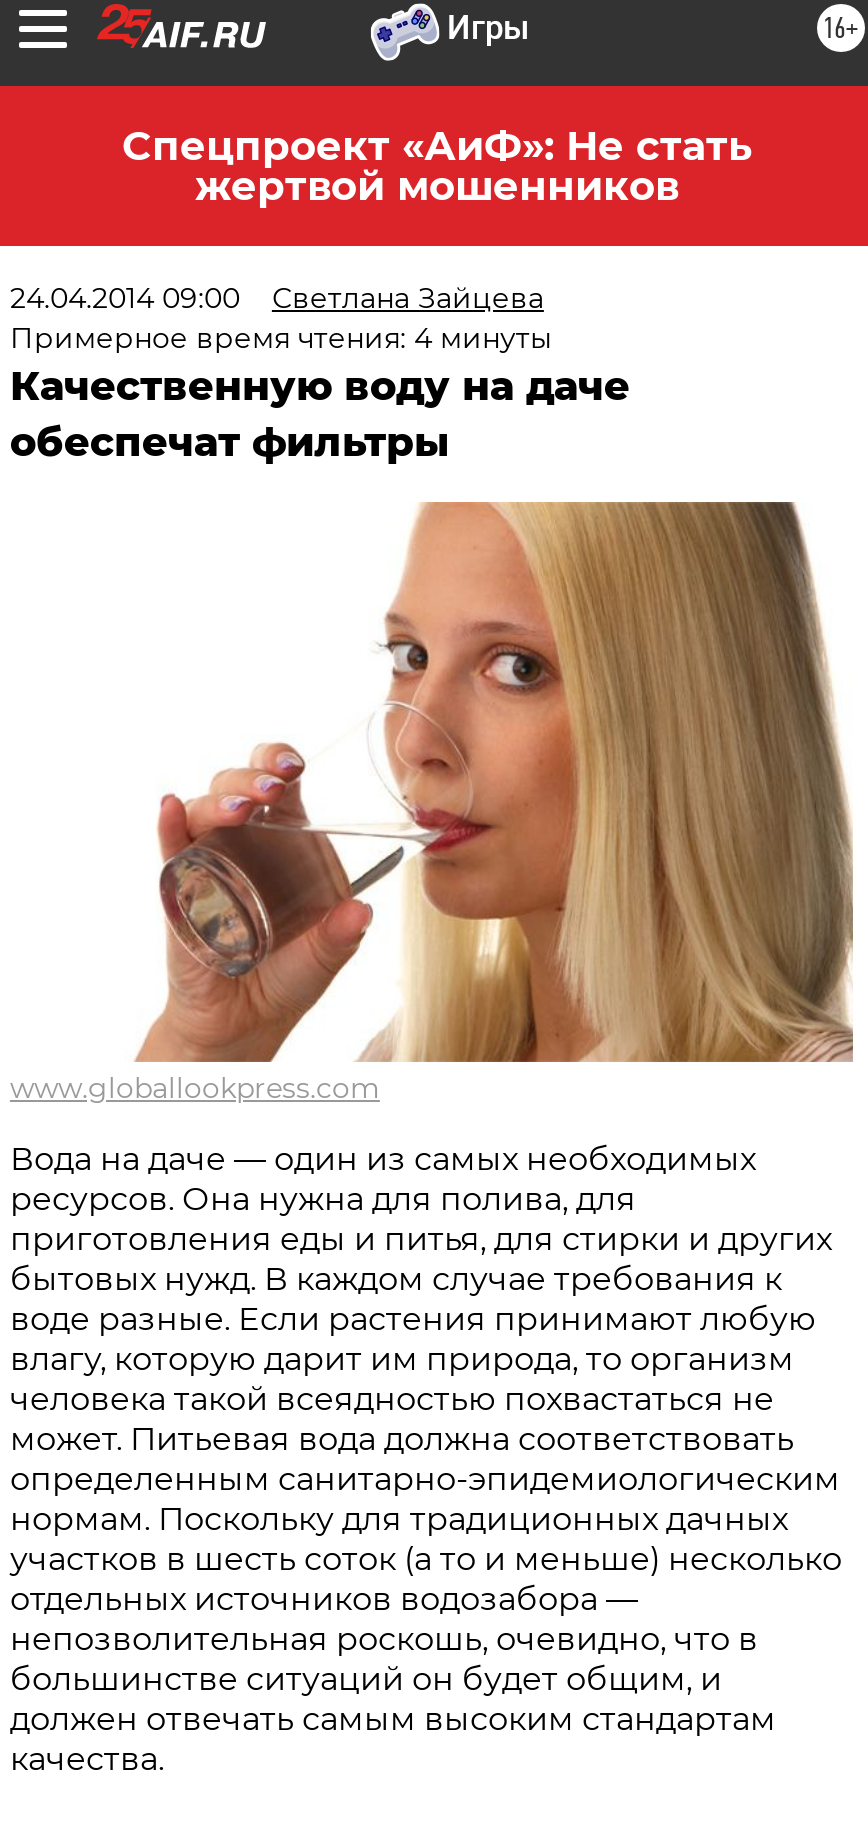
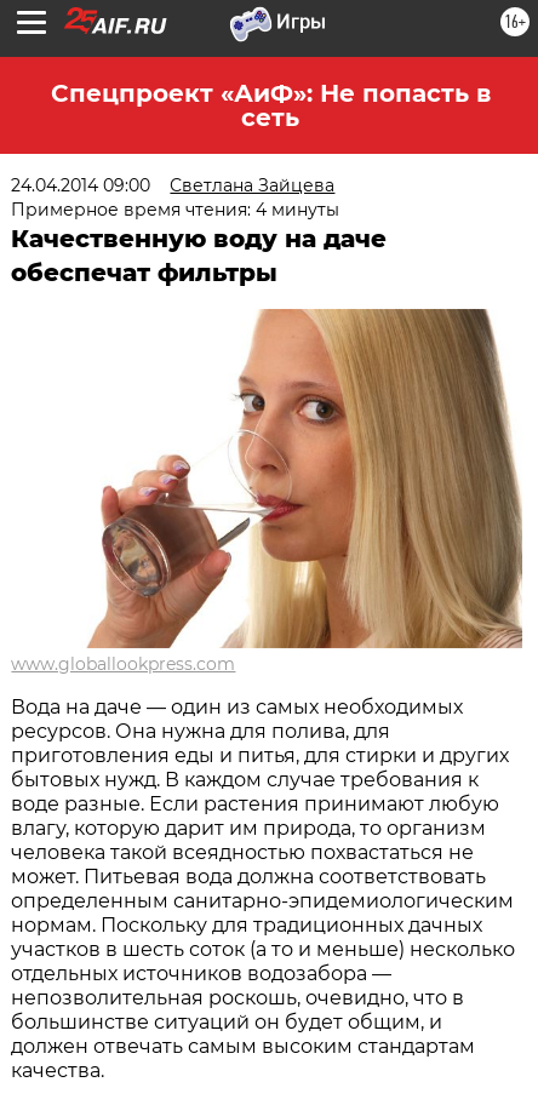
- Спецпроект «АиФ»: Не стать
- жертвой мошенников
+ Спецпроект «АиФ»: Не попасть в
+ сеть
